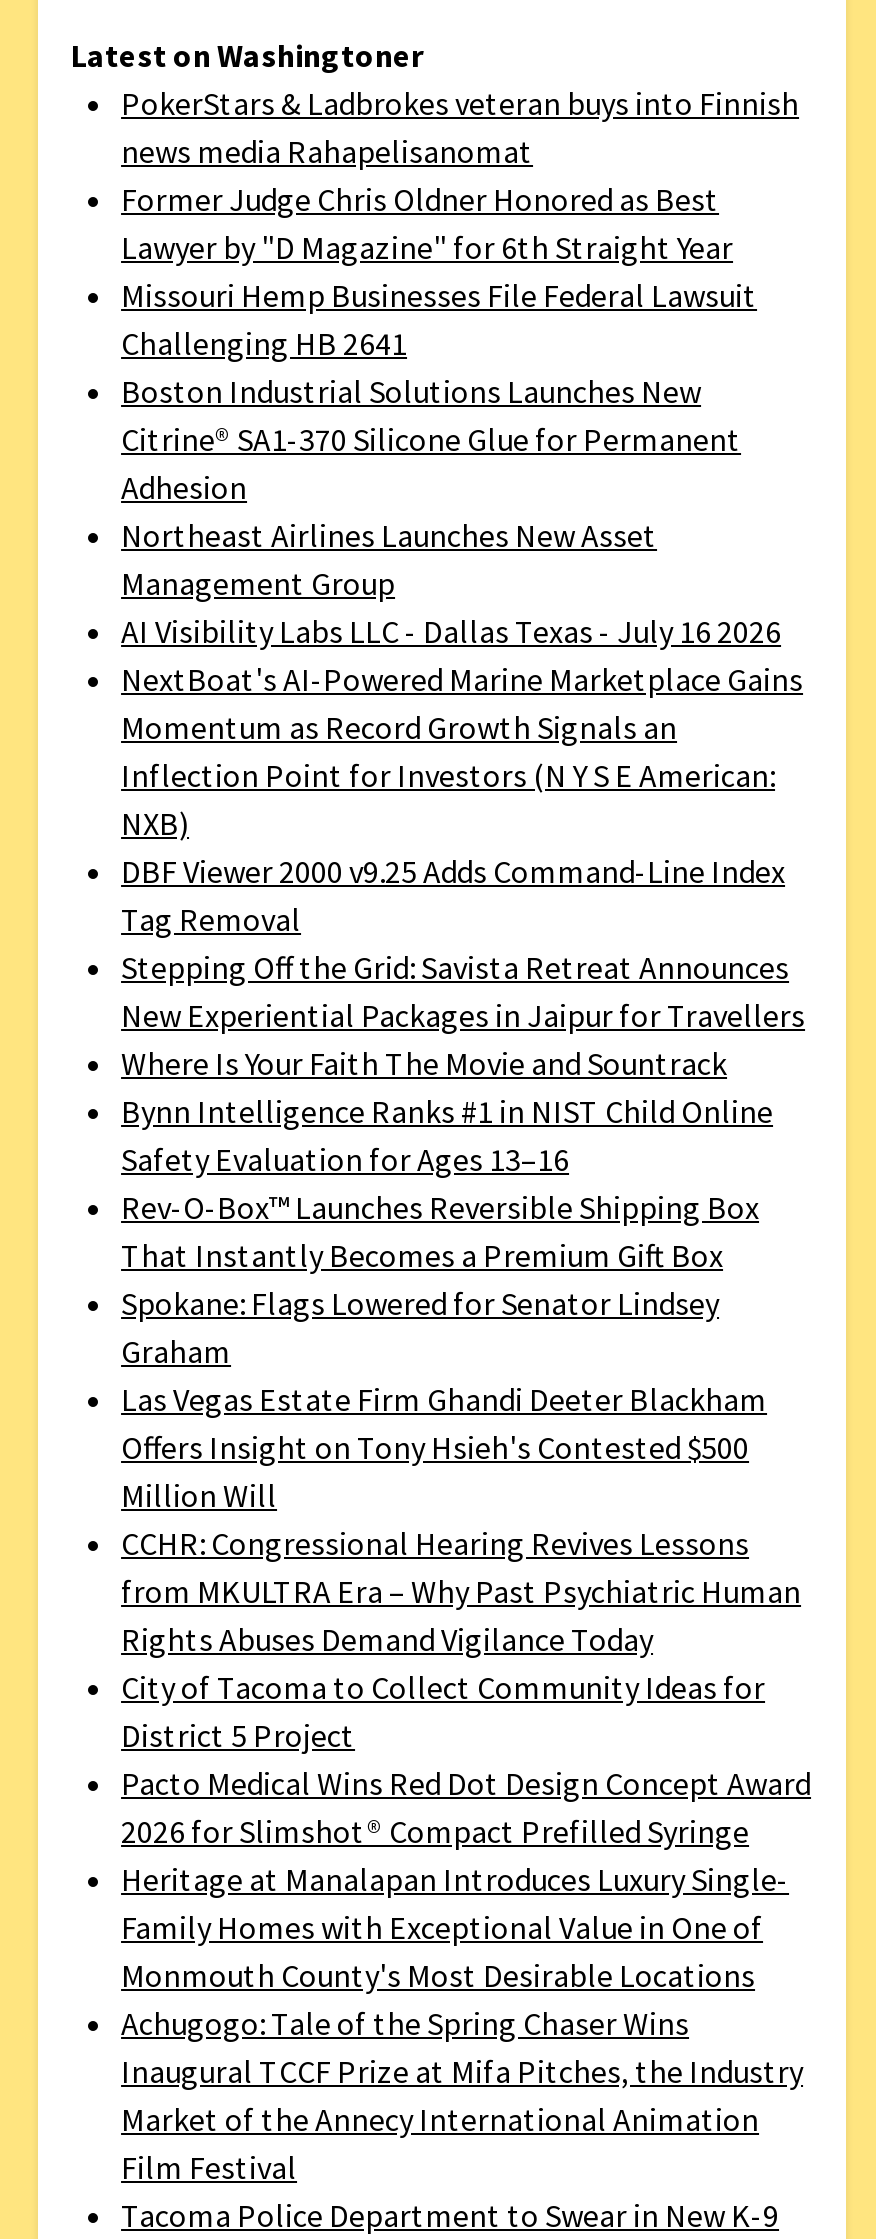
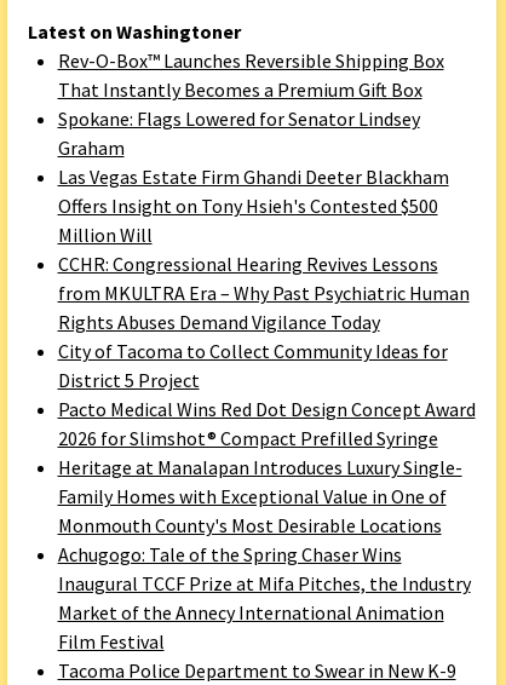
- PokerStars & Ladbrokes veteran buys into Finnish
- news media Rahapelisanomat
- Former Judge Chris Oldner Honored as Best
- Lawyer by "D Magazine" for 6th Straight Year
- Missouri Hemp Businesses File Federal Lawsuit
- Challenging HB 2641
- Boston Industrial Solutions Launches New
- Citrine® SA1-370 Silicone Glue for Permanent
- Adhesion
- Northeast Airlines Launches New Asset
- Management Group
- AI Visibility Labs LLC - Dallas Texas - July 16 2026
- NextBoat's AI-Powered Marine Marketplace Gains
- Momentum as Record Growth Signals an
- Inflection Point for Investors (N Y S E American:
- NXB)
- DBF Viewer 2000 v9.25 Adds Command-Line Index
- Tag Removal
- Stepping Off the Grid: Savista Retreat Announces
- New Experiential Packages in Jaipur for Travellers
- Where Is Your Faith The Movie and Sountrack
- Bynn Intelligence Ranks #1 in NIST Child Online
- Safety Evaluation for Ages 13–16
